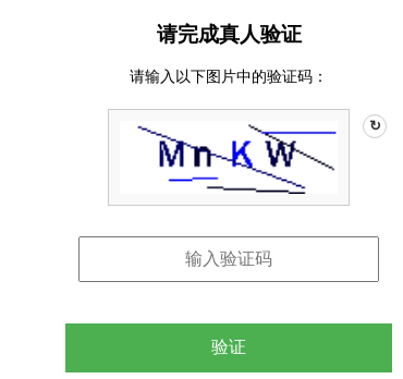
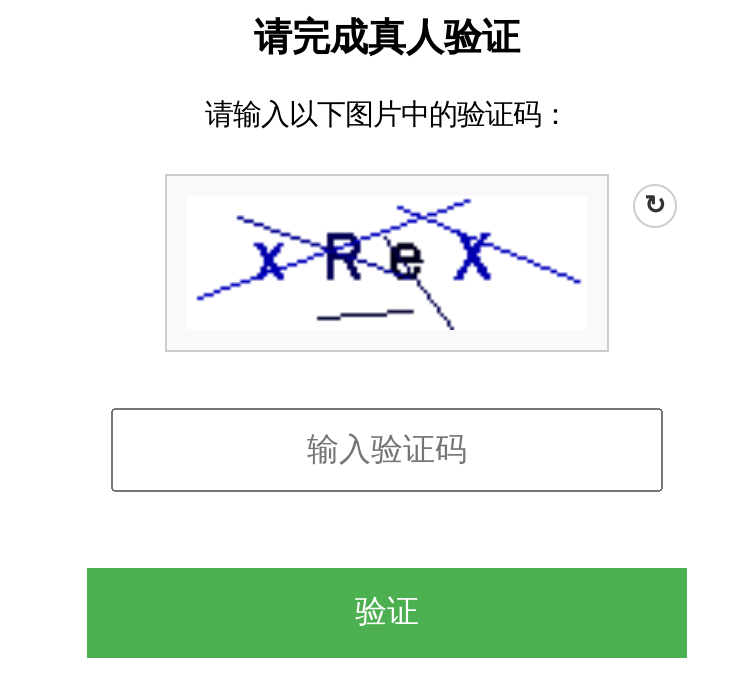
- [image]
+ [image]
